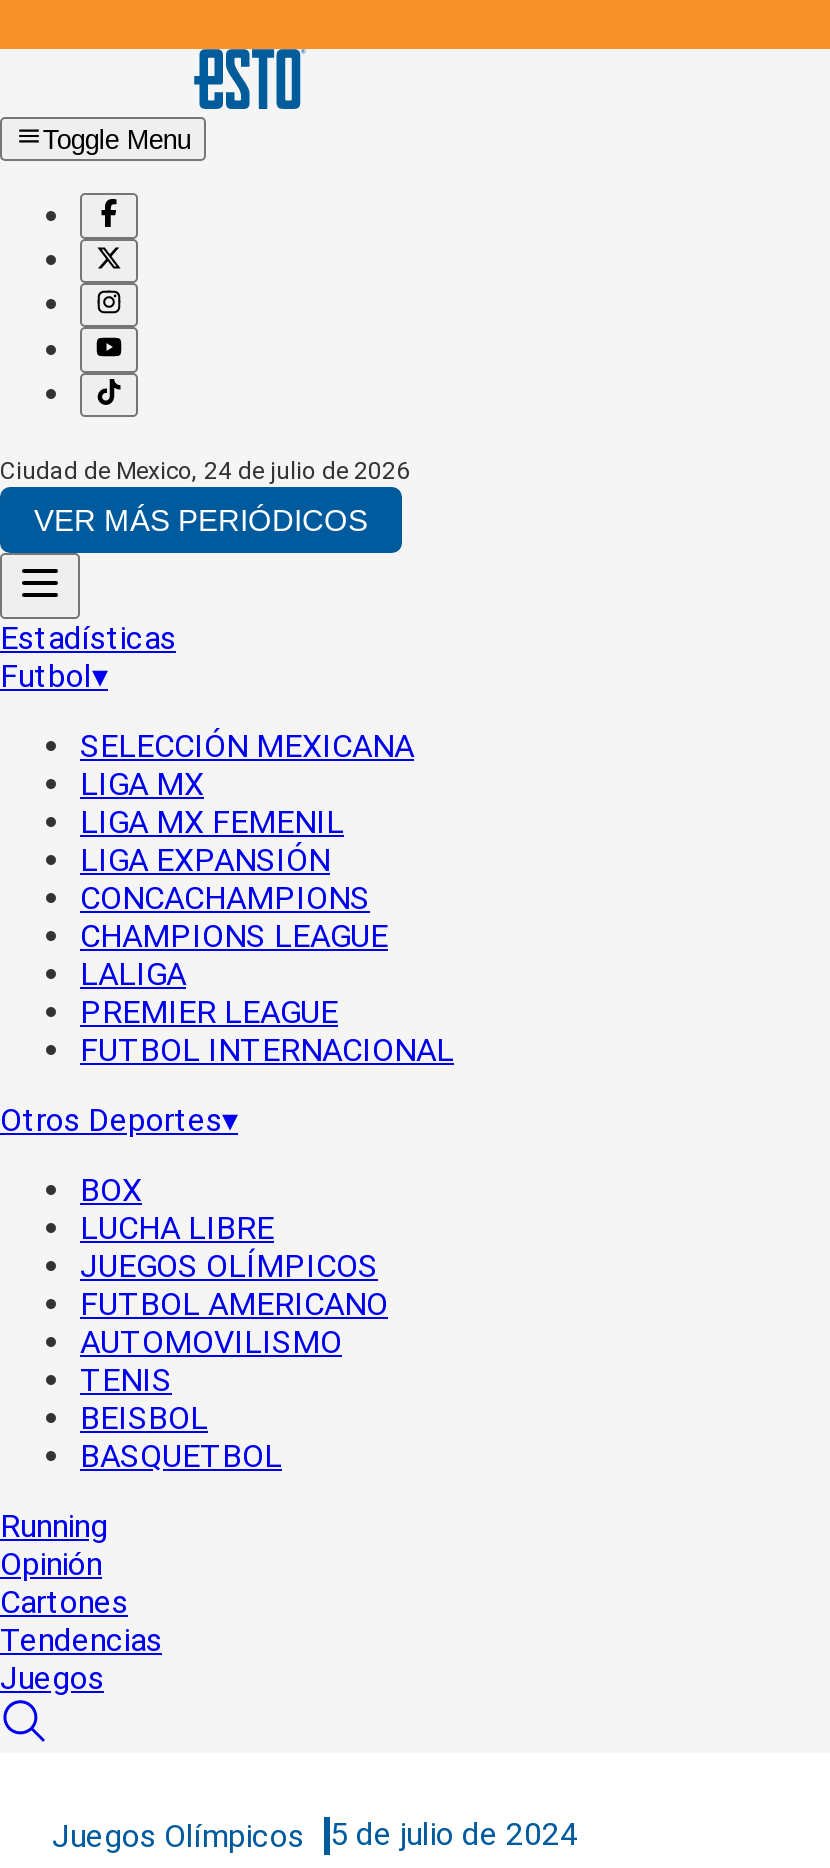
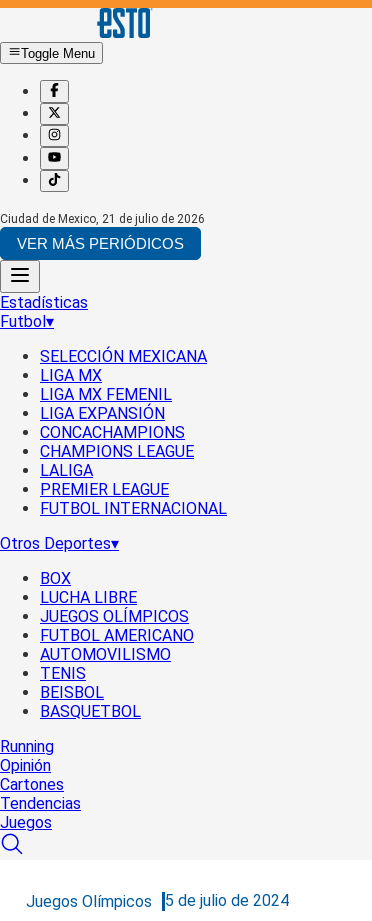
- Ciudad de Mexico, 24 de julio de 2026
+ Ciudad de Mexico, 21 de julio de 2026
